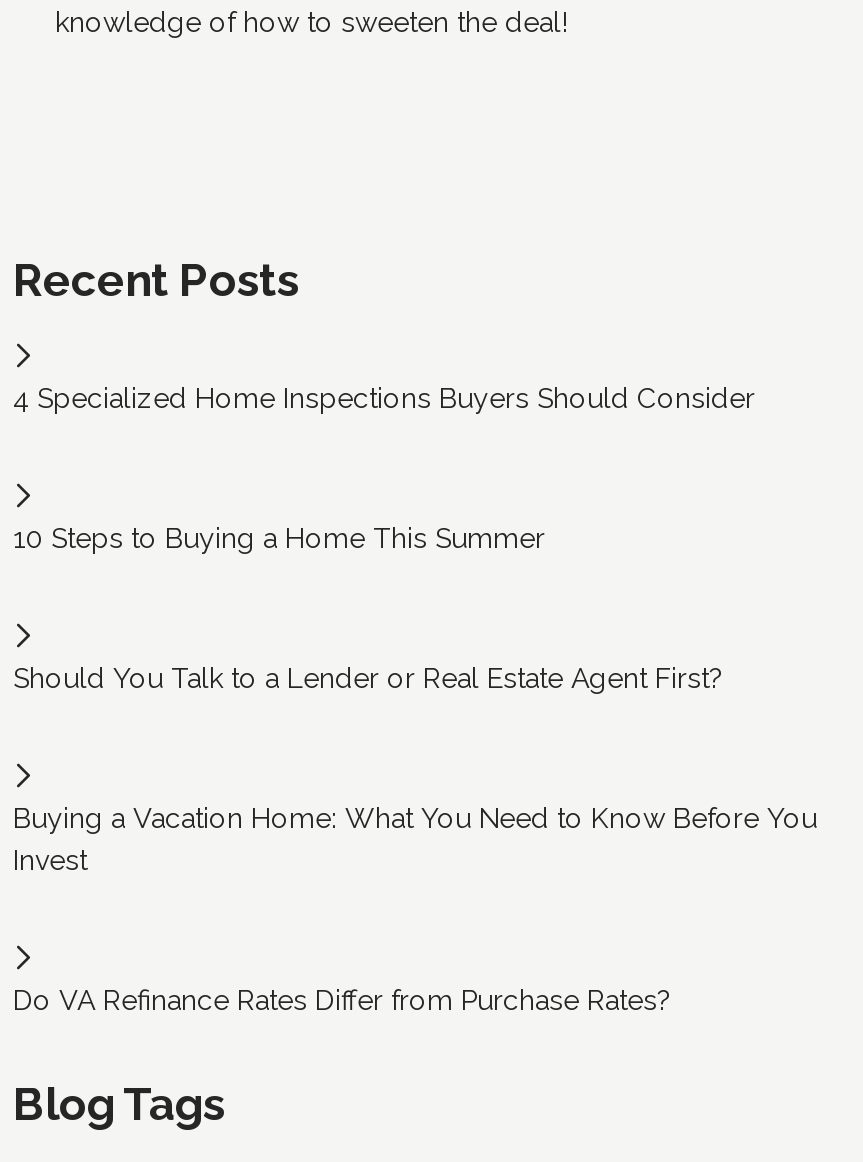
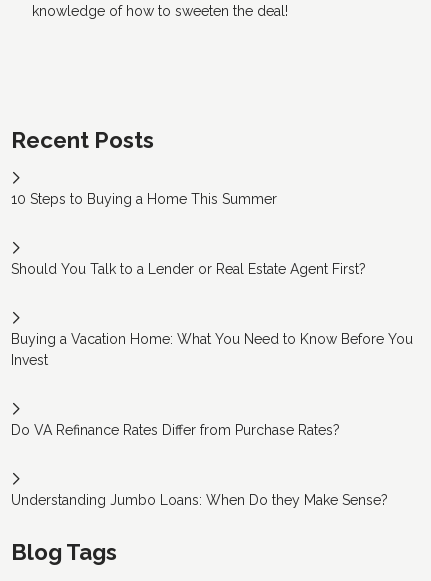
- 4 Specialized Home Inspections Buyers Should Consider

moved up: 10 Steps to Buying a Home This Summer | Should You Talk to a Lender or Real Estate Agent First? | Buying a Vacation Home: What You Need to Know Before You | Invest | Do VA Refinance Rates Differ from Purchase Rates?

+ Understanding Jumbo Loans: When Do they Make Sense?
